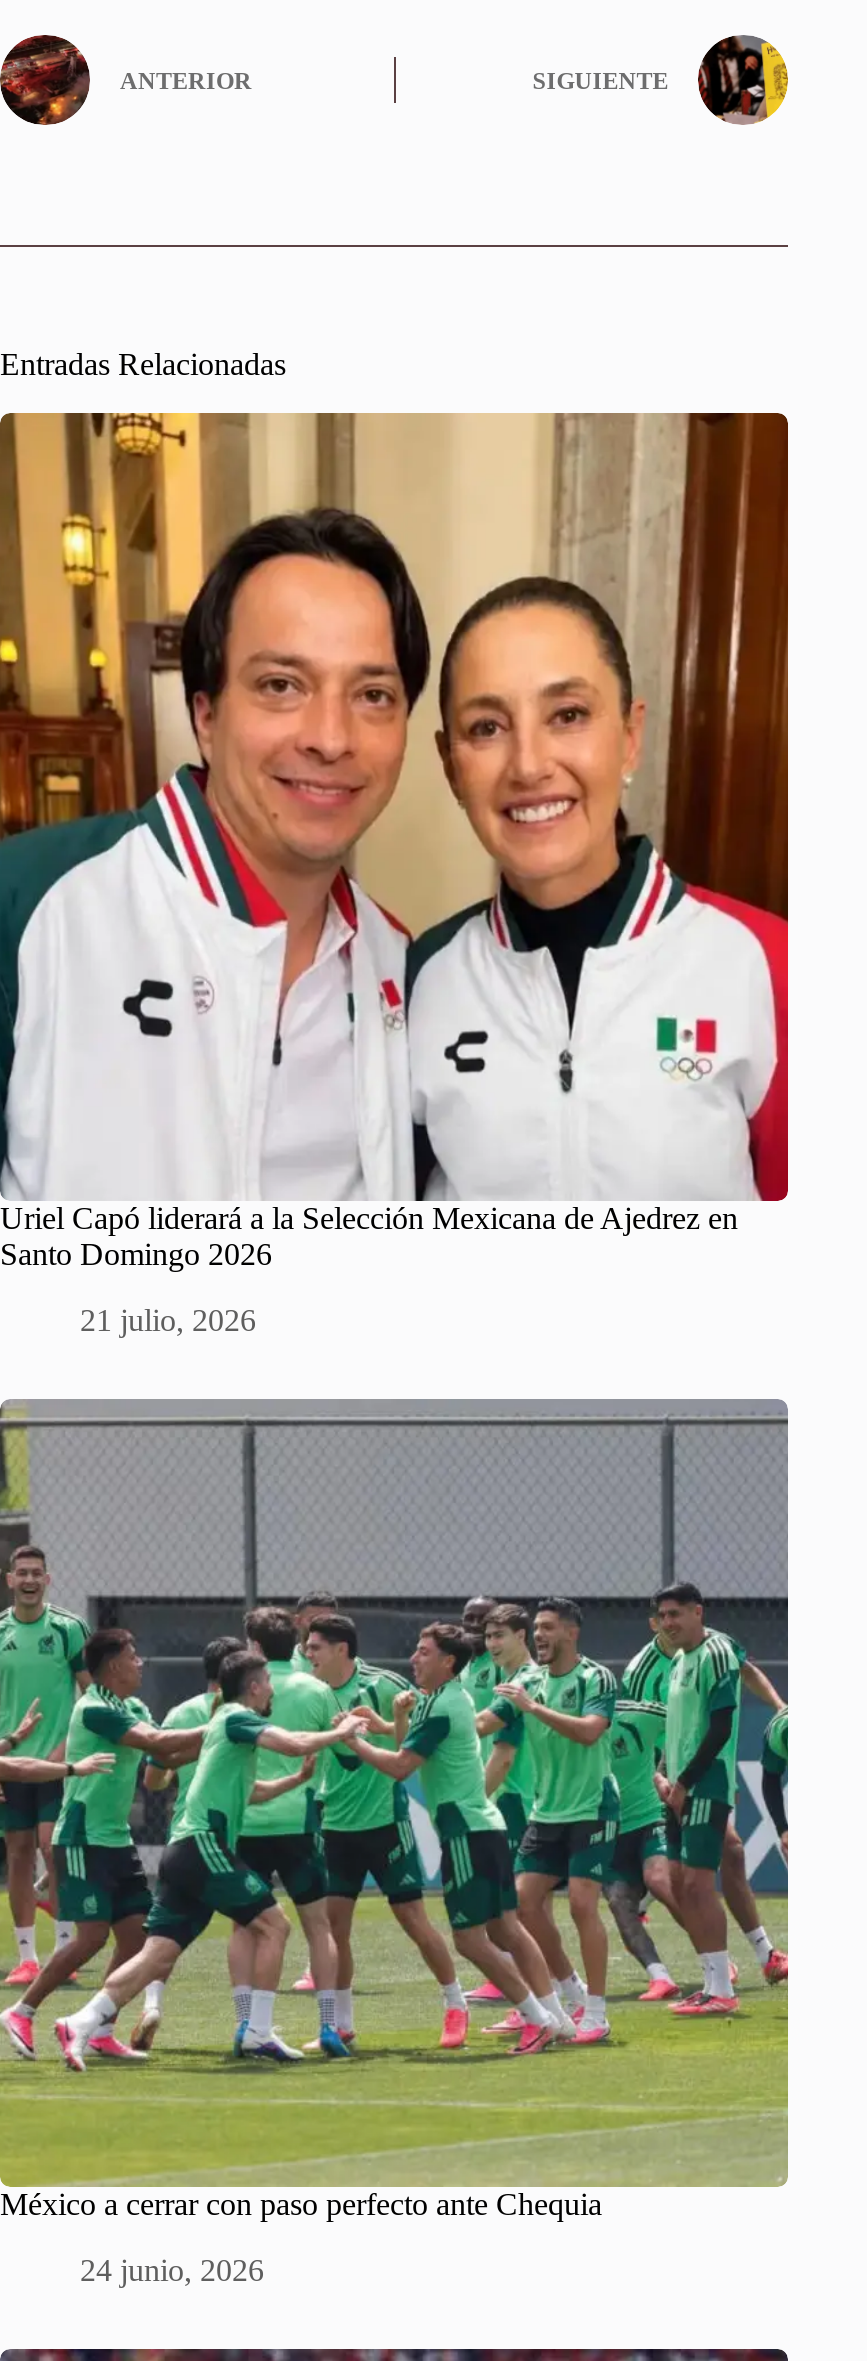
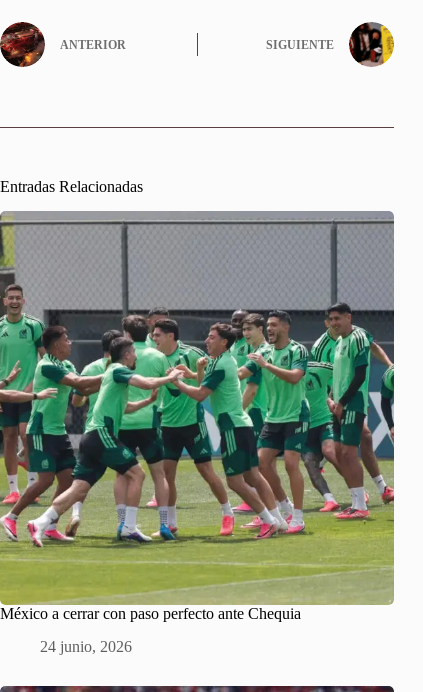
- [image]
- Uriel Capó liderará a la Selección Mexicana de Ajedrez en
- Santo Domingo 2026
- 21 julio, 2026
